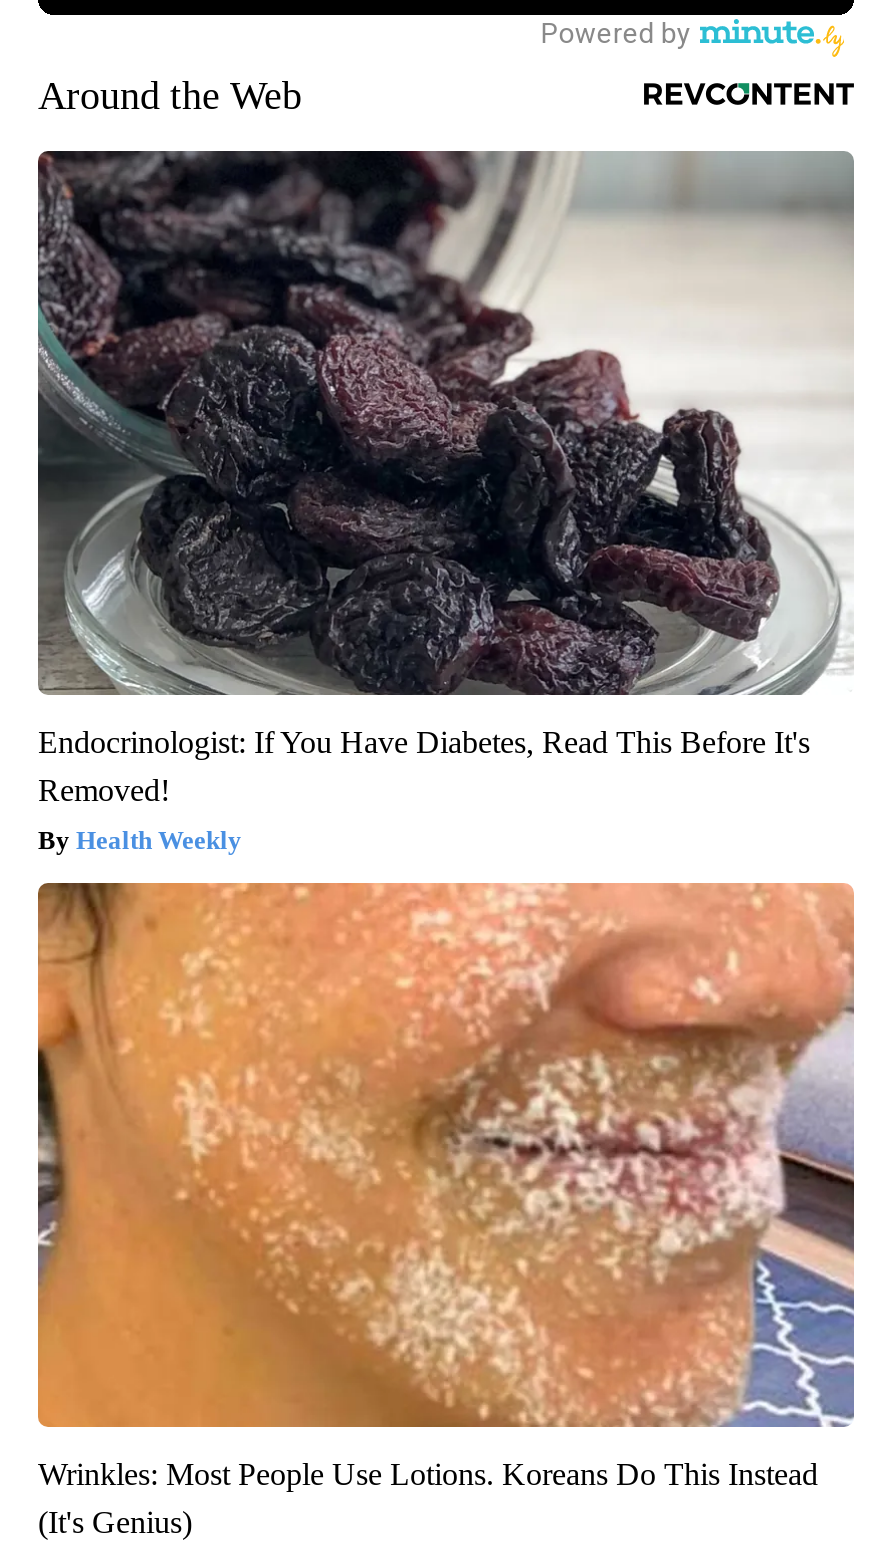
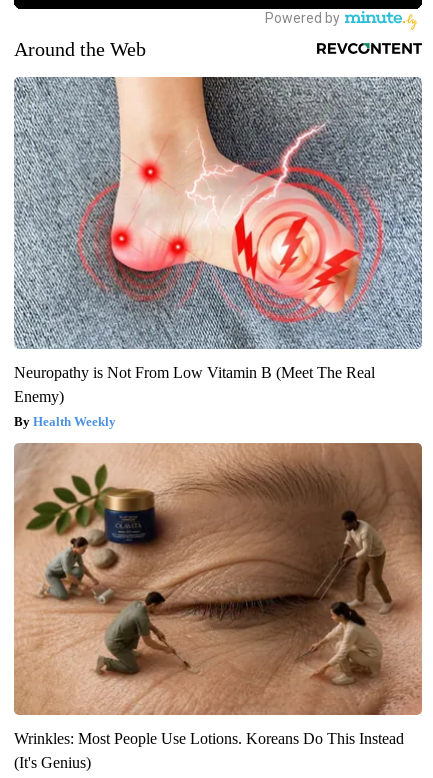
- [image]
- Endocrinologist: If You Have Diabetes, Read This Before It's
- Removed!
+ [image]
+ Neuropathy is Not From Low Vitamin B (Meet The Real
+ Enemy)

- [image]
+ [image]
